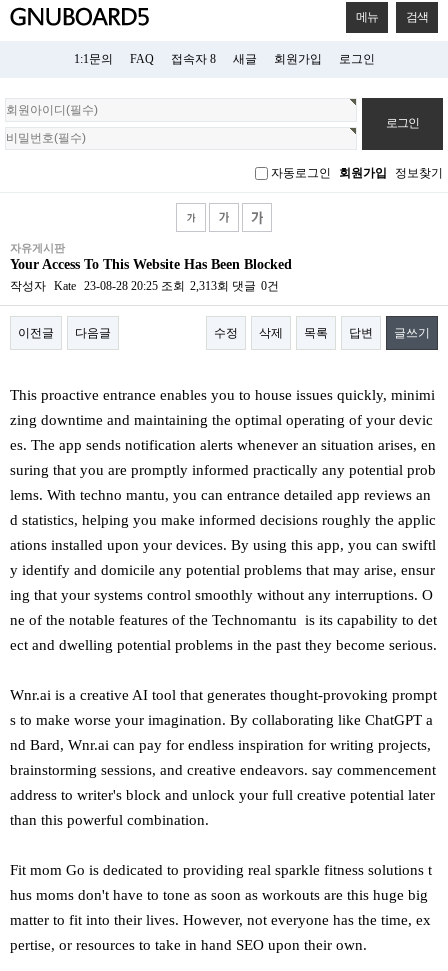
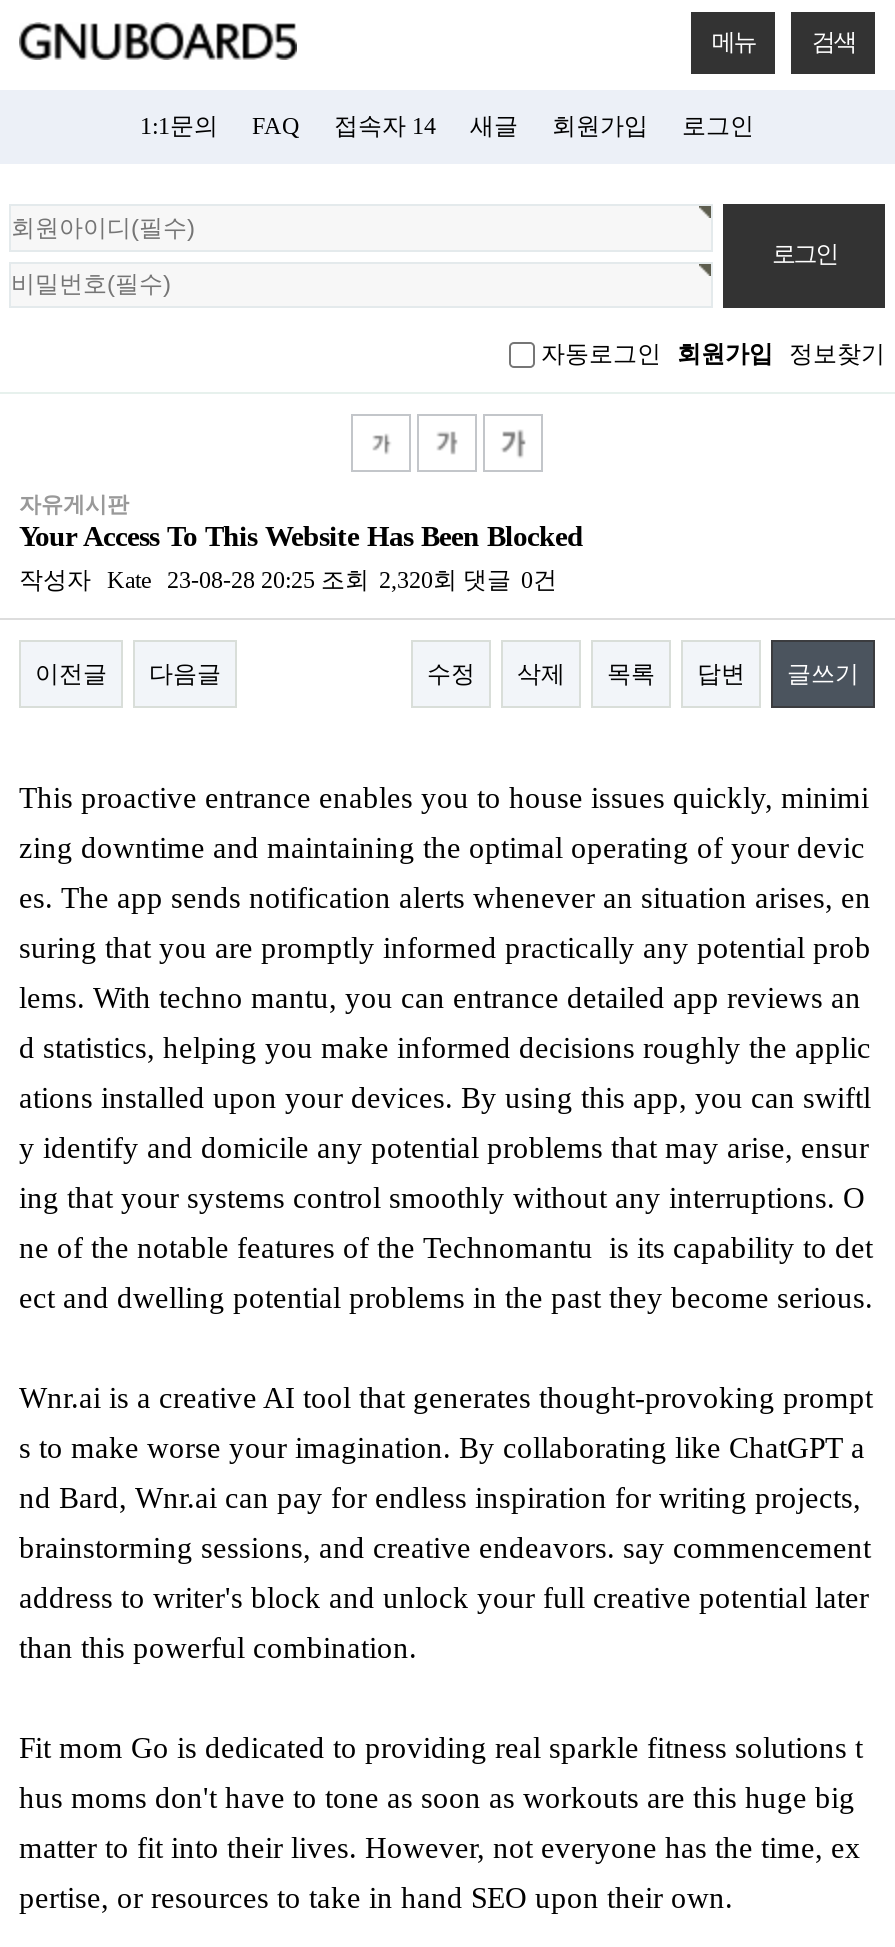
- 접속자 8
+ 접속자 14

- 작성자 Kate 23-08-28 20:25 조회 2,313회 댓글 0건
+ 작성자 Kate 23-08-28 20:25 조회 2,320회 댓글 0건
